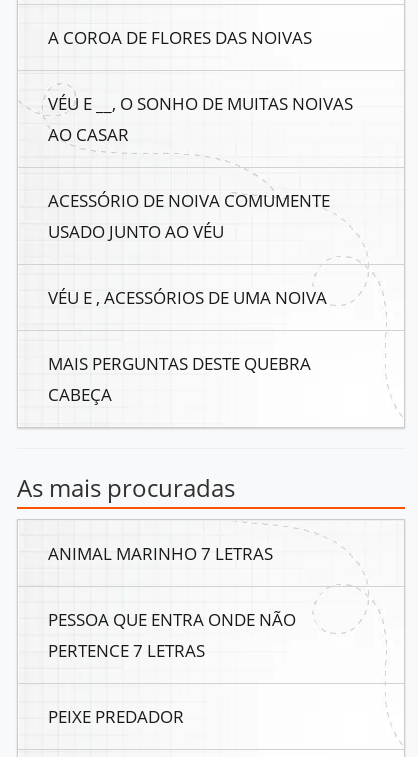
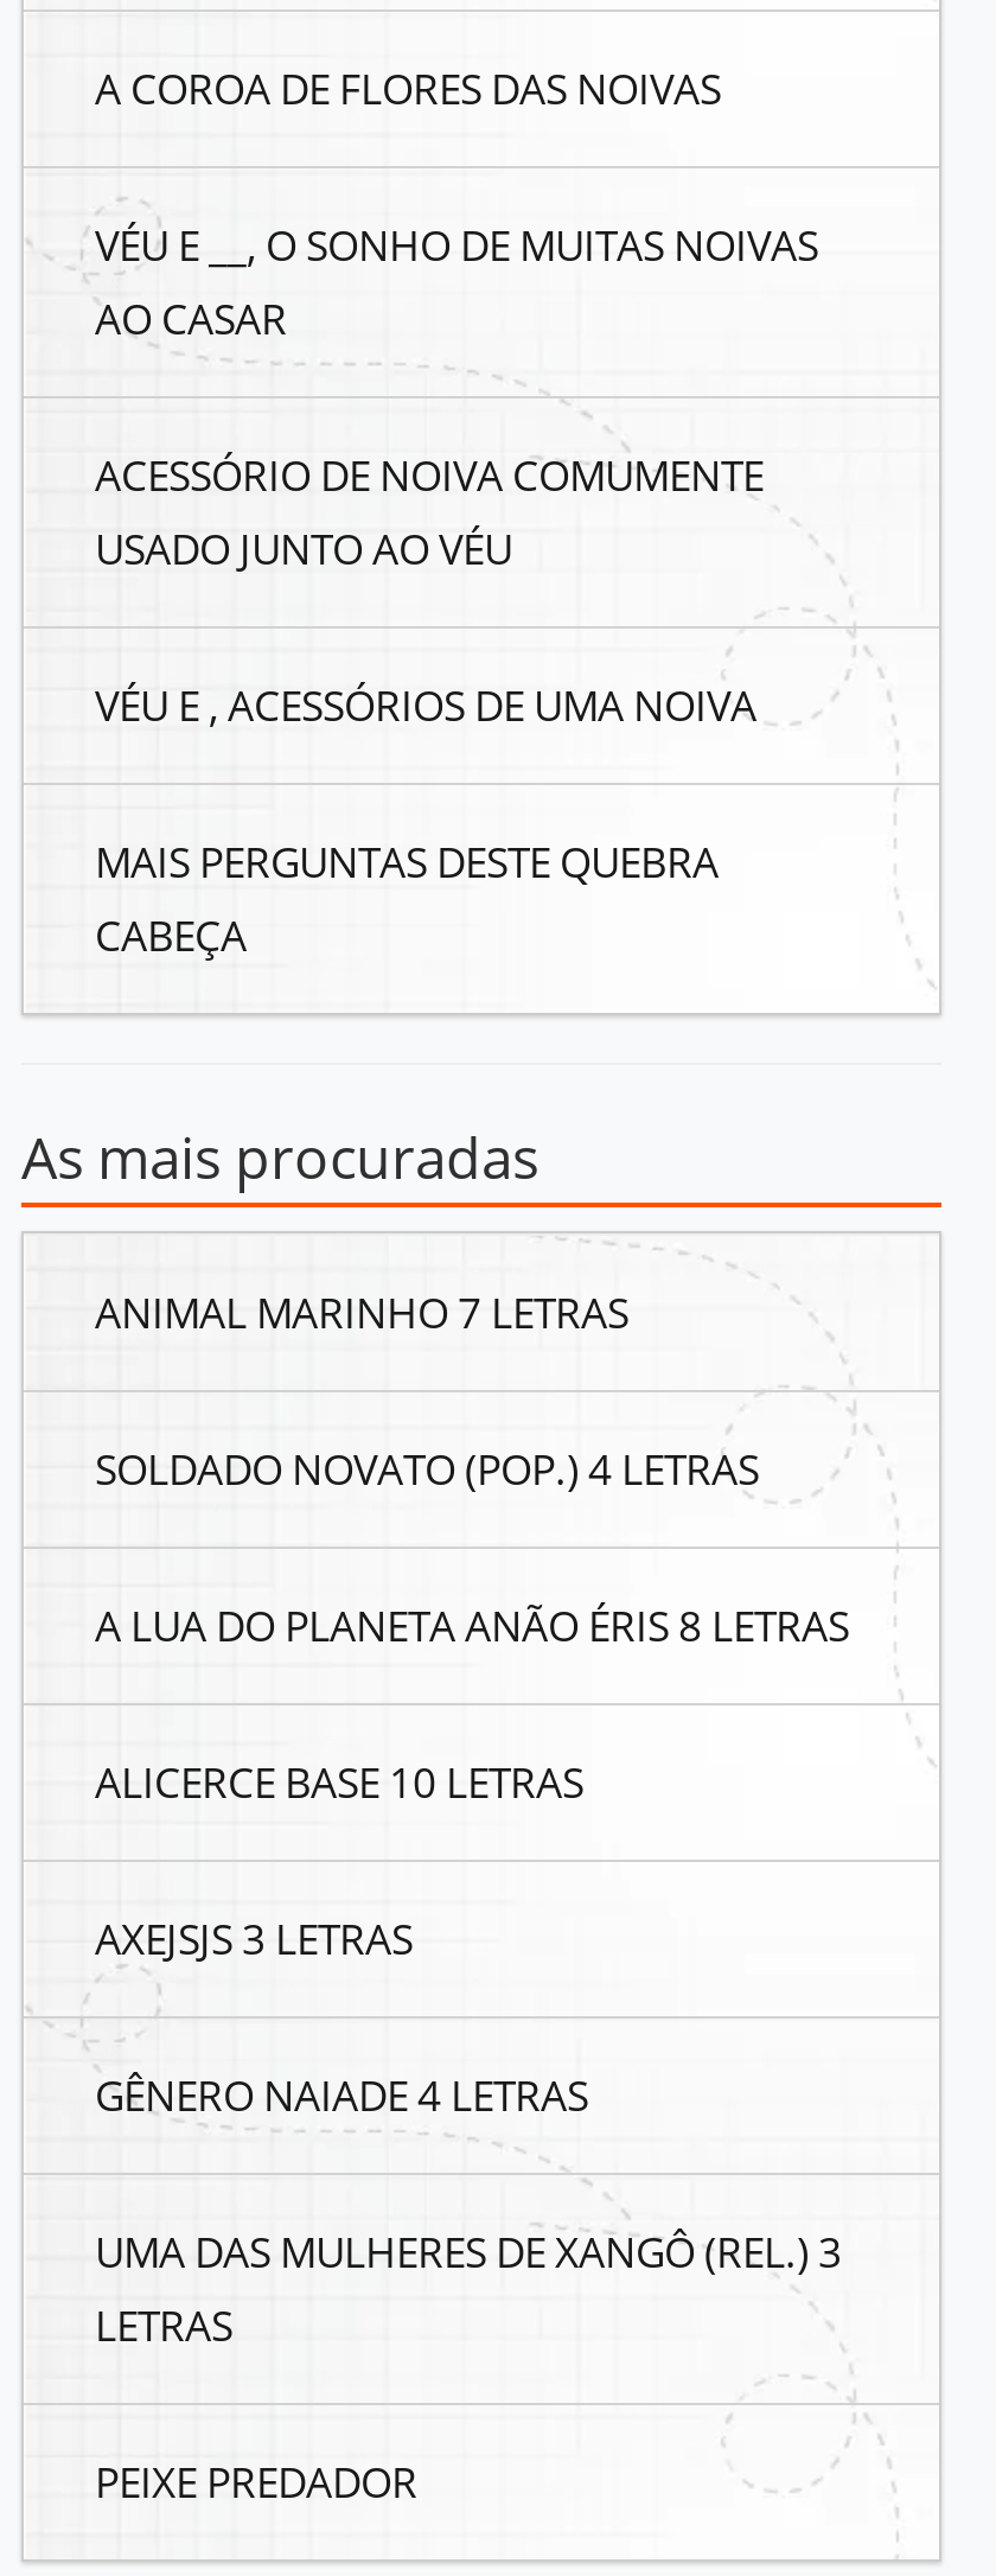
- PESSOA QUE ENTRA ONDE NÃO
- PERTENCE 7 LETRAS
+ SOLDADO NOVATO (POP.) 4 LETRAS
+ A LUA DO PLANETA ANÃO ÉRIS 8 LETRAS
+ ALICERCE BASE 10 LETRAS
+ AXEJSJS 3 LETRAS
+ GÊNERO NAIADE 4 LETRAS
+ UMA DAS MULHERES DE XANGÔ (REL.) 3
+ LETRAS
